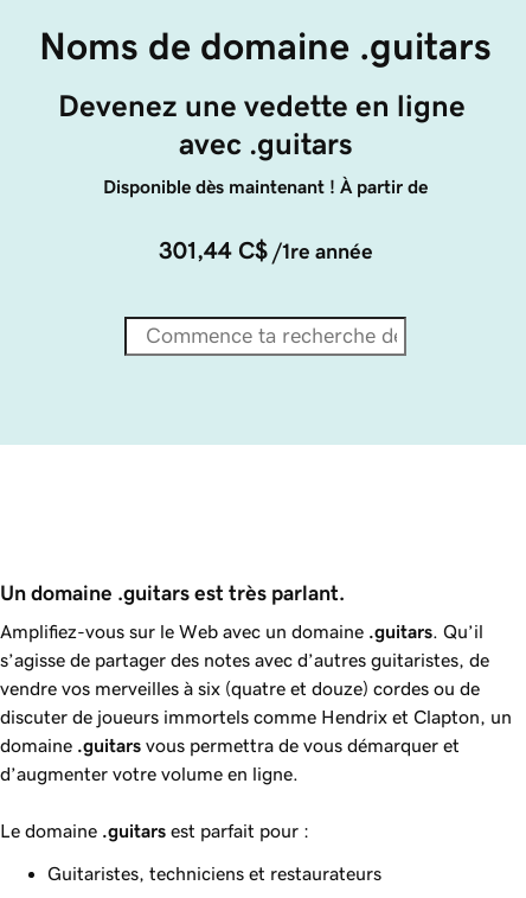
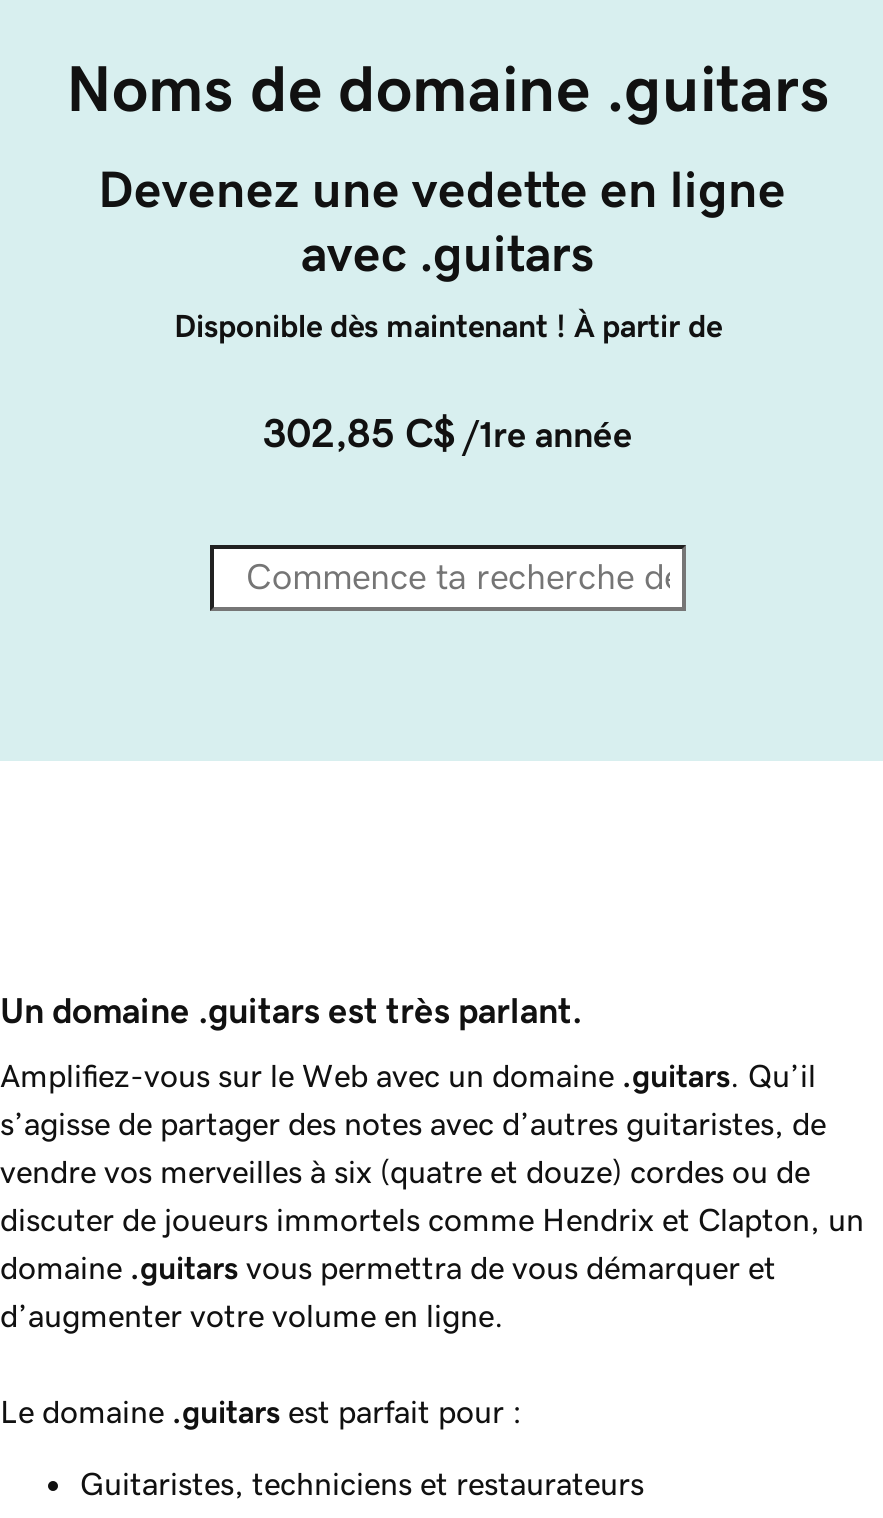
- 301,44 C$ /1re année
+ 302,85 C$ /1re année
